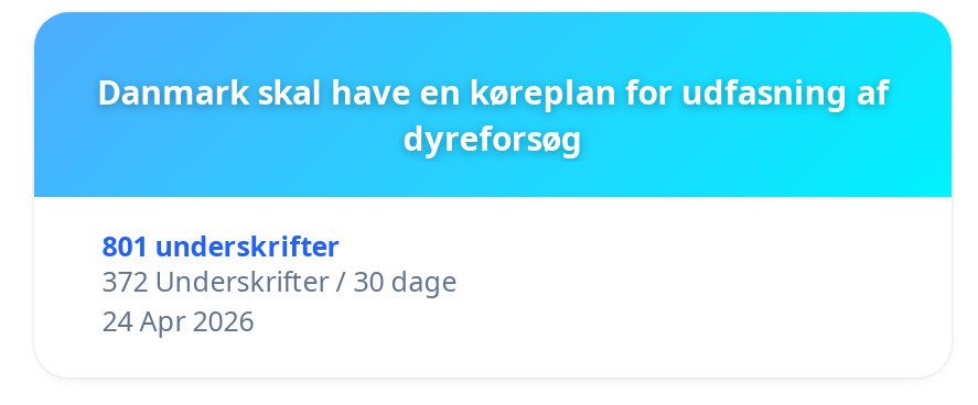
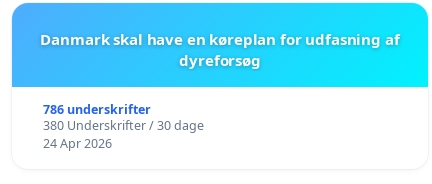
- 801 underskrifter
+ 786 underskrifter

- 372 Underskrifter / 30 dage
+ 380 Underskrifter / 30 dage
